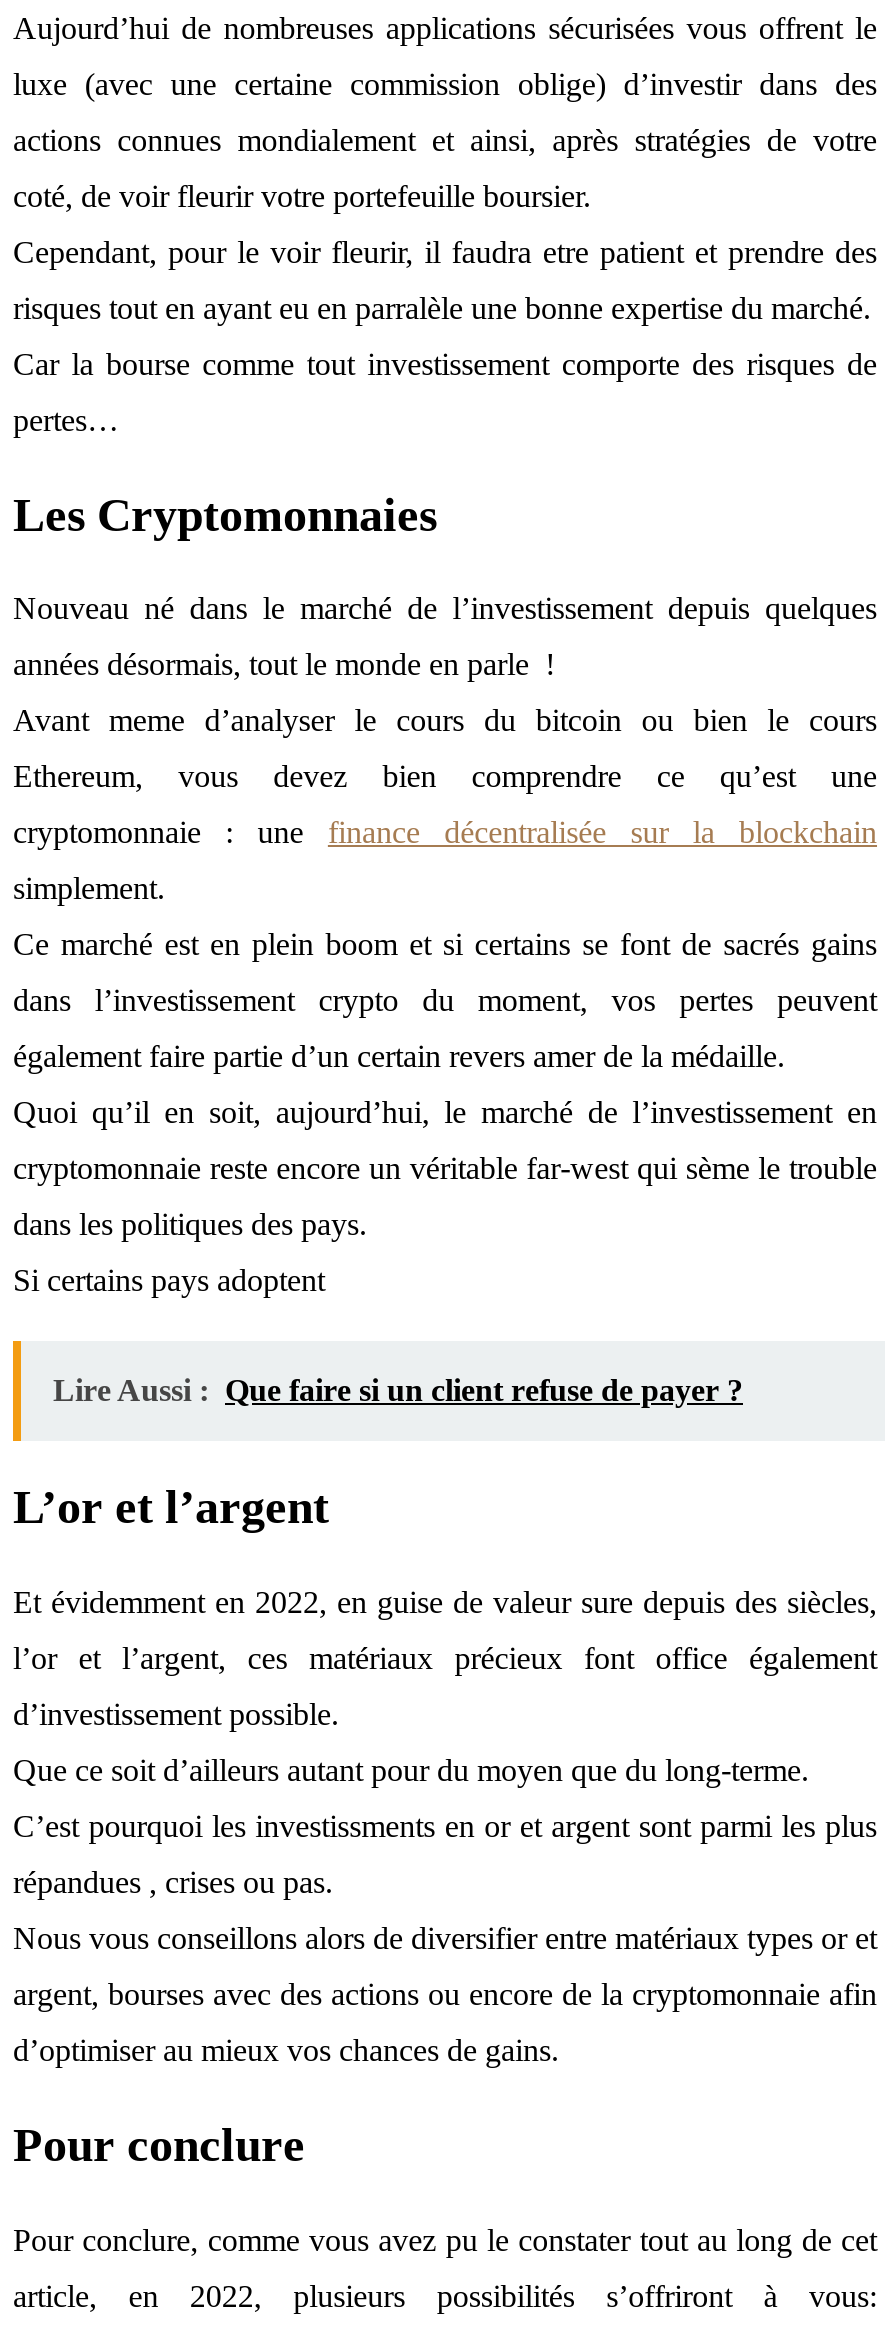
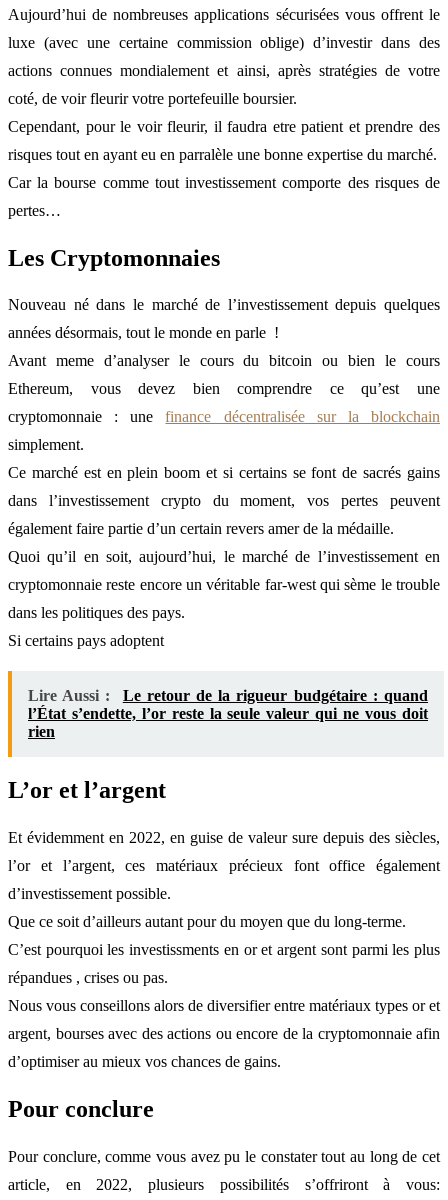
- Lire Aussi : Que faire si un client refuse de payer ?
+ Lire Aussi :
+ Le retour de la rigueur budgétaire : quand
+ l’État s’endette, l’or reste la seule valeur qui ne vous doit
+ rien
